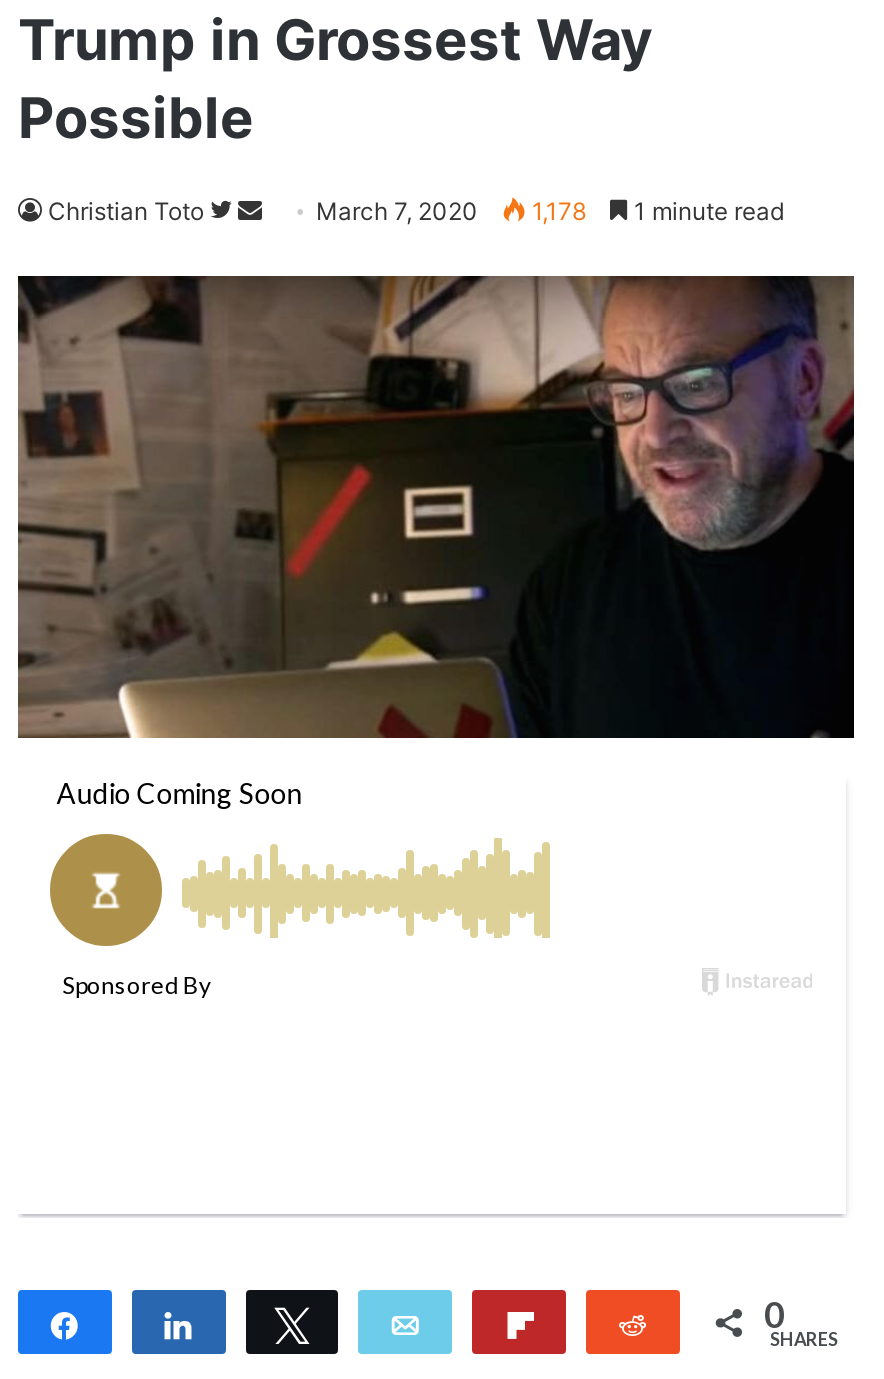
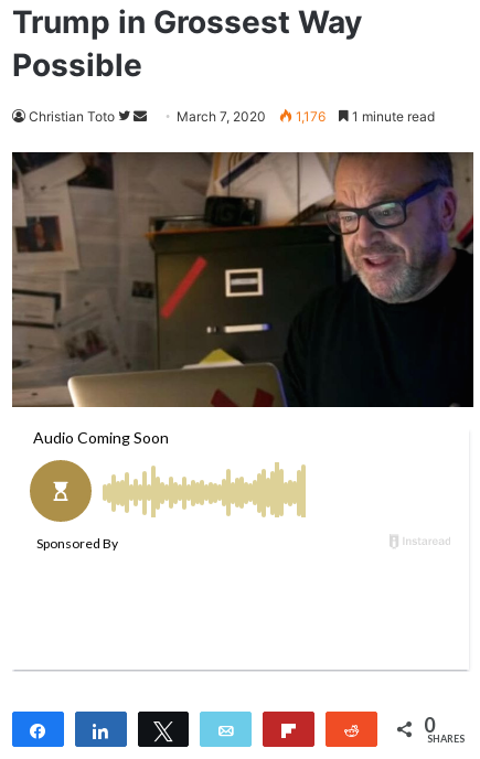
- 1,178
+ 1,176
